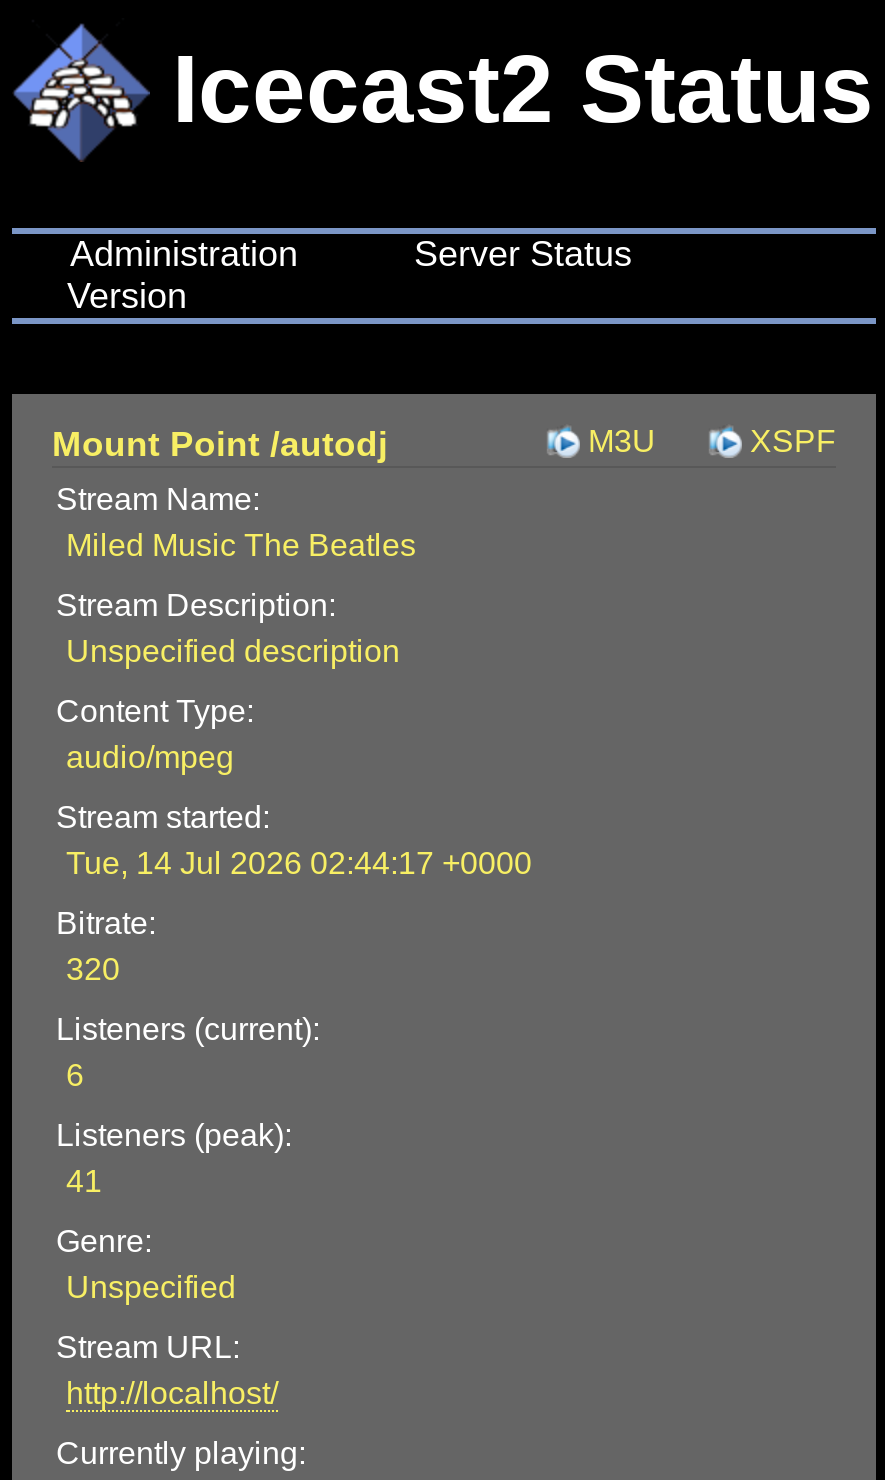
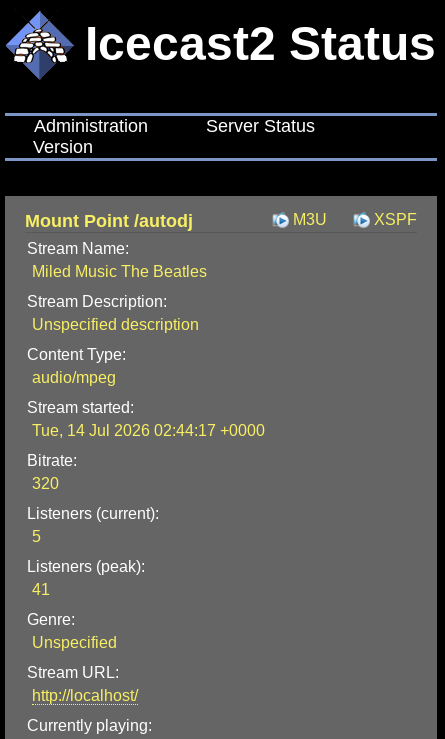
- 6
+ 5
